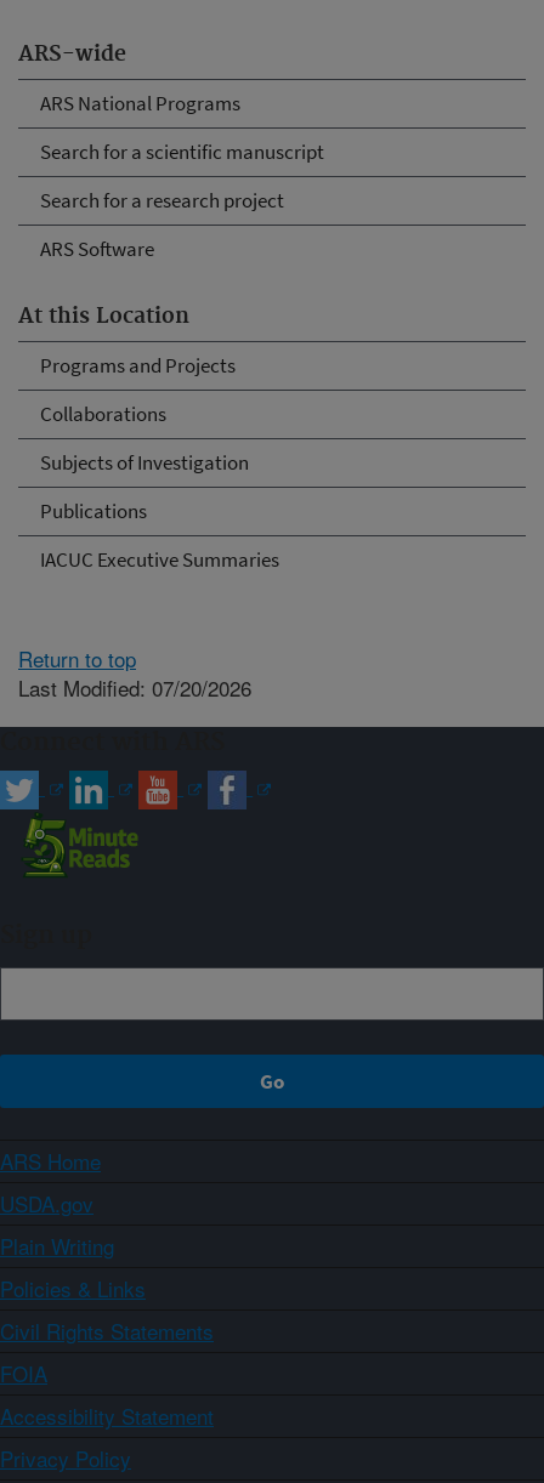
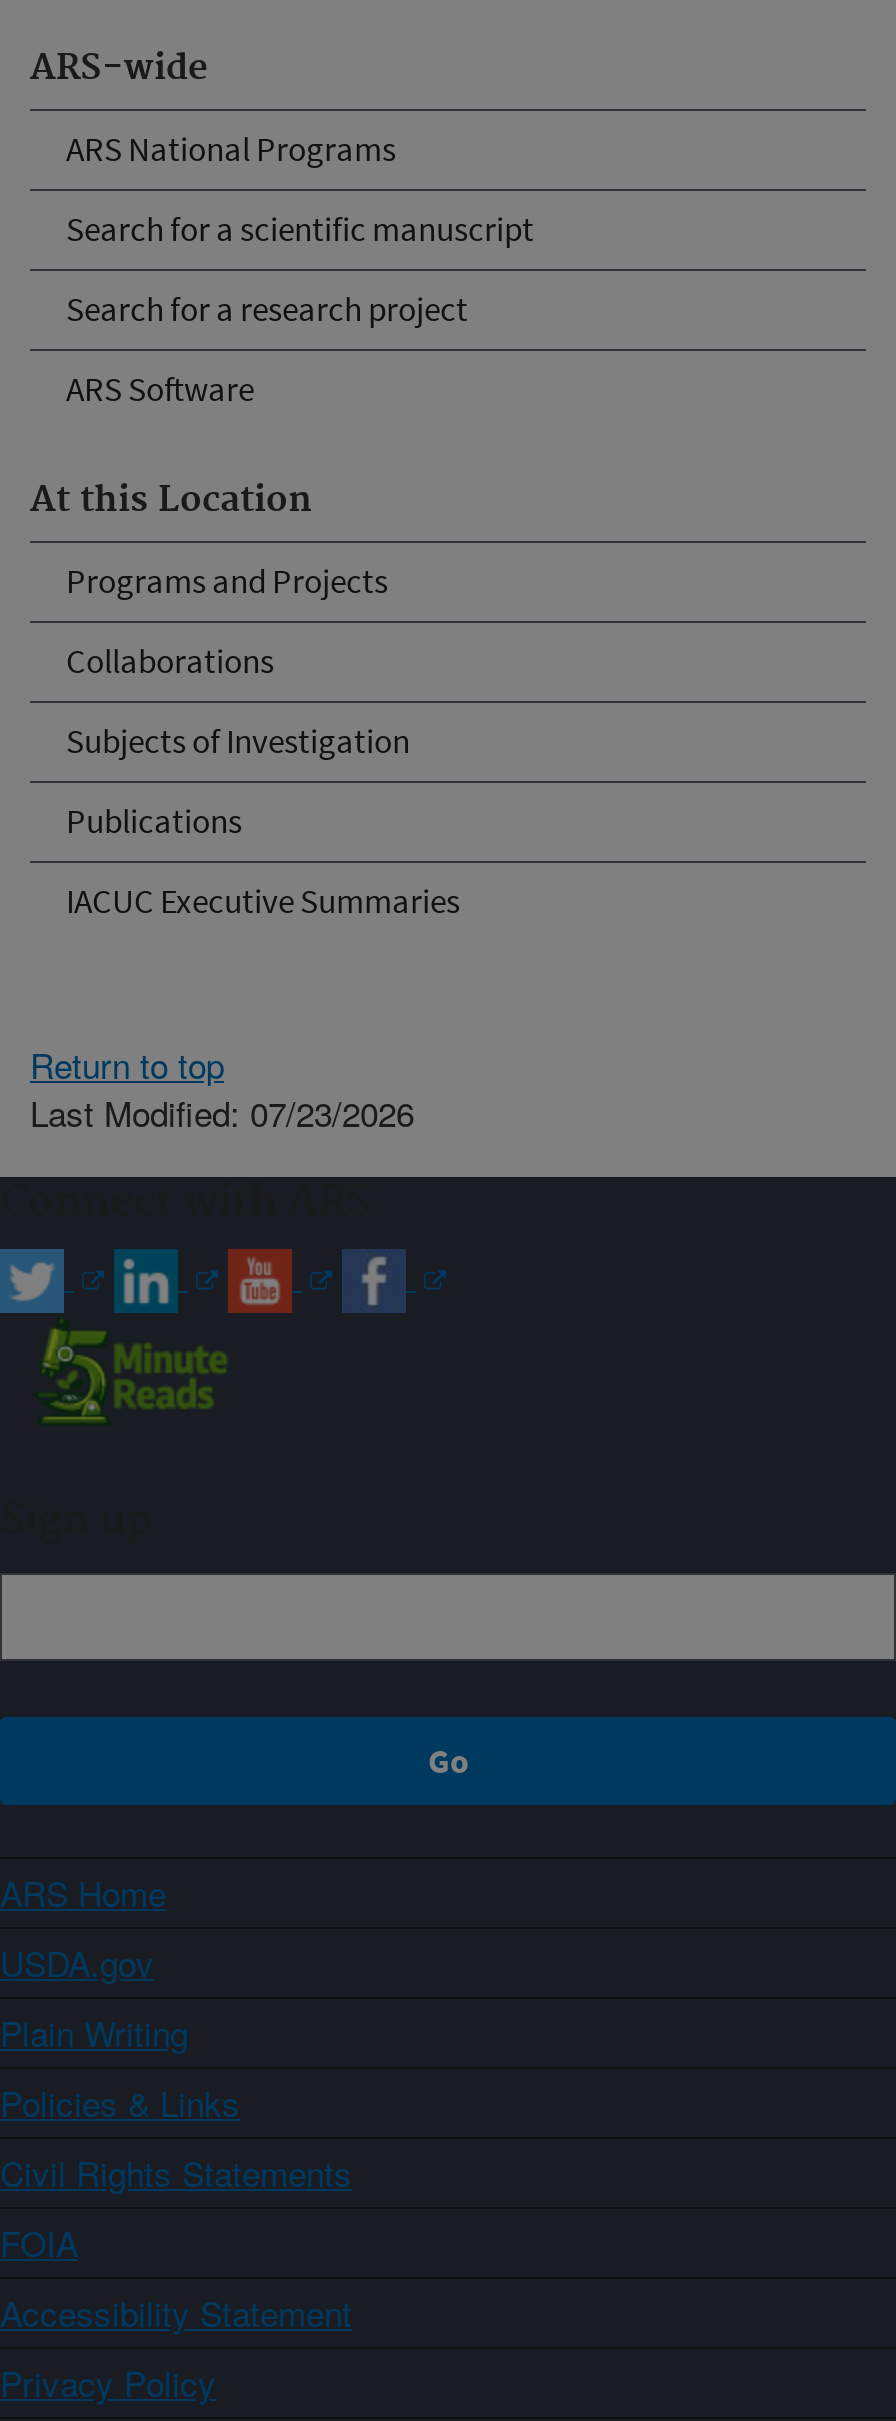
- Last Modified: 07/20/2026
+ Last Modified: 07/23/2026
